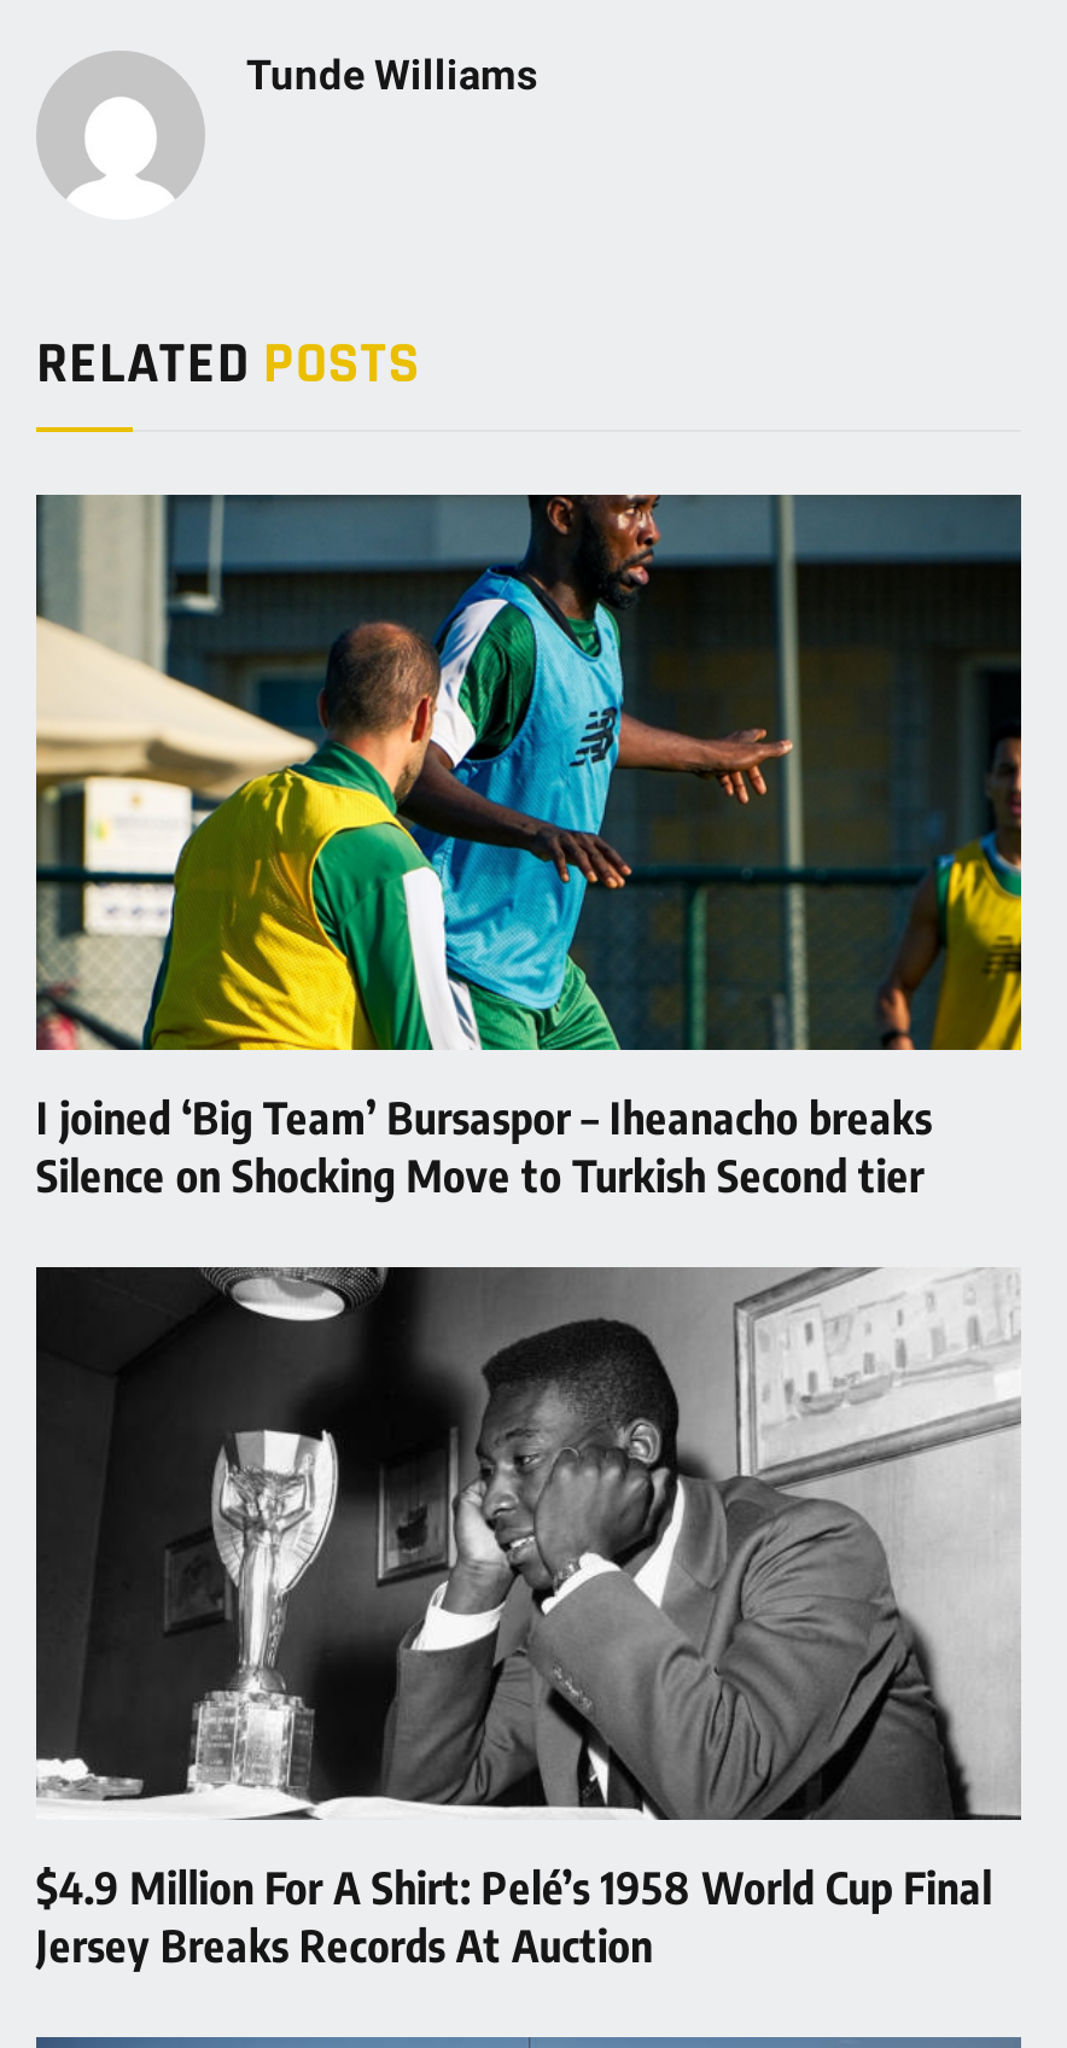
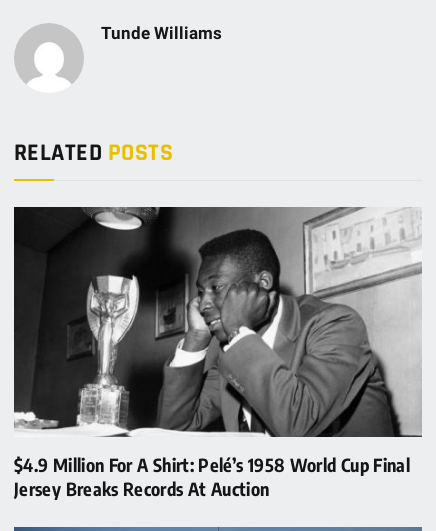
- [image]
- I joined ‘Big Team’ Bursaspor – Iheanacho breaks
- Silence on Shocking Move to Turkish Second tier
